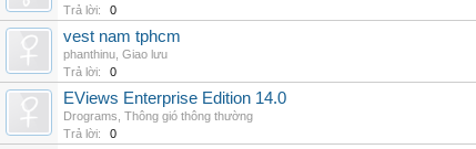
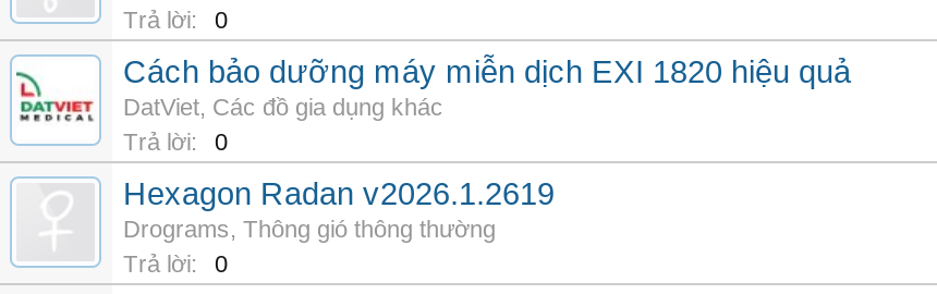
+ [image]

- vest nam tphcm
- phanthinu, Giao lưu
+ Cách bảo dưỡng máy miễn dịch EXI 1820 hiệu quả
+ DatViet, Các đồ gia dụng khác

- EViews Enterprise Edition 14.0
+ Hexagon Radan v2026.1.2619
